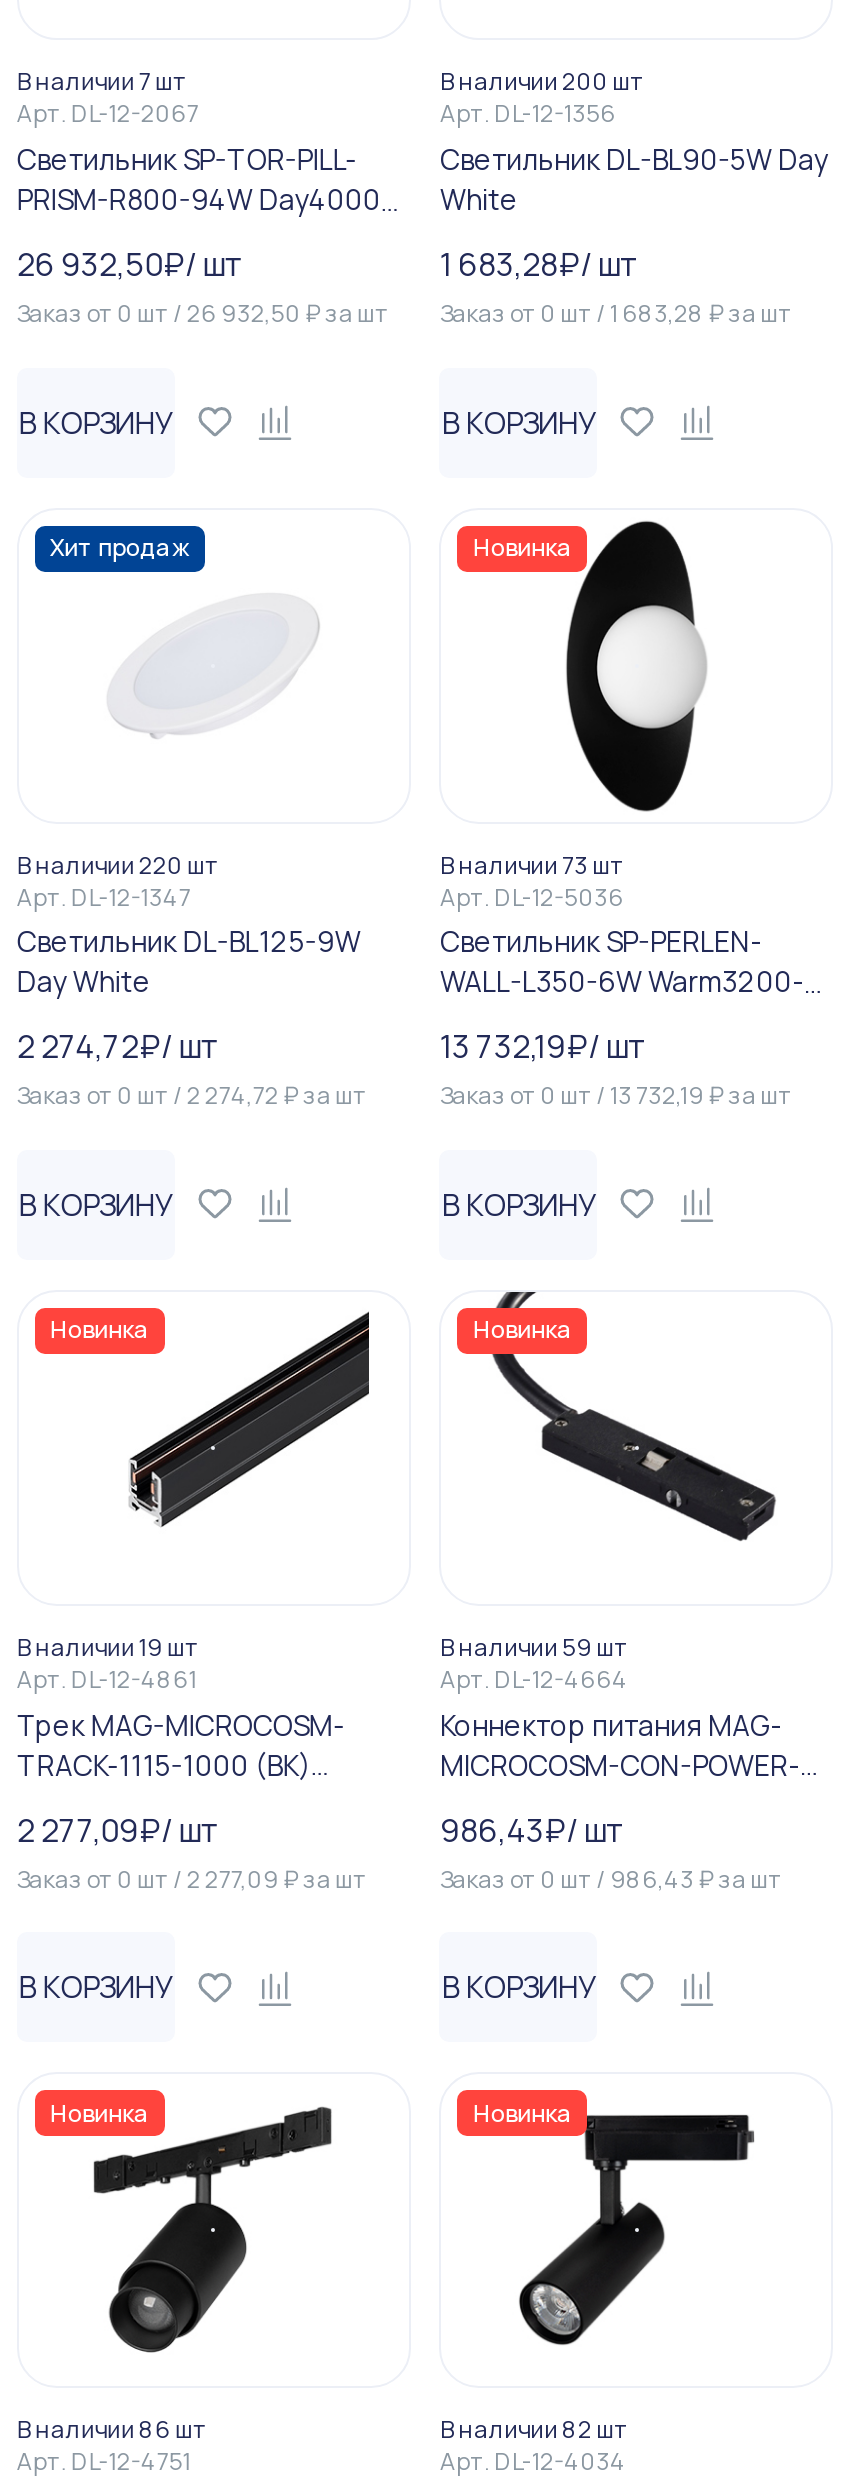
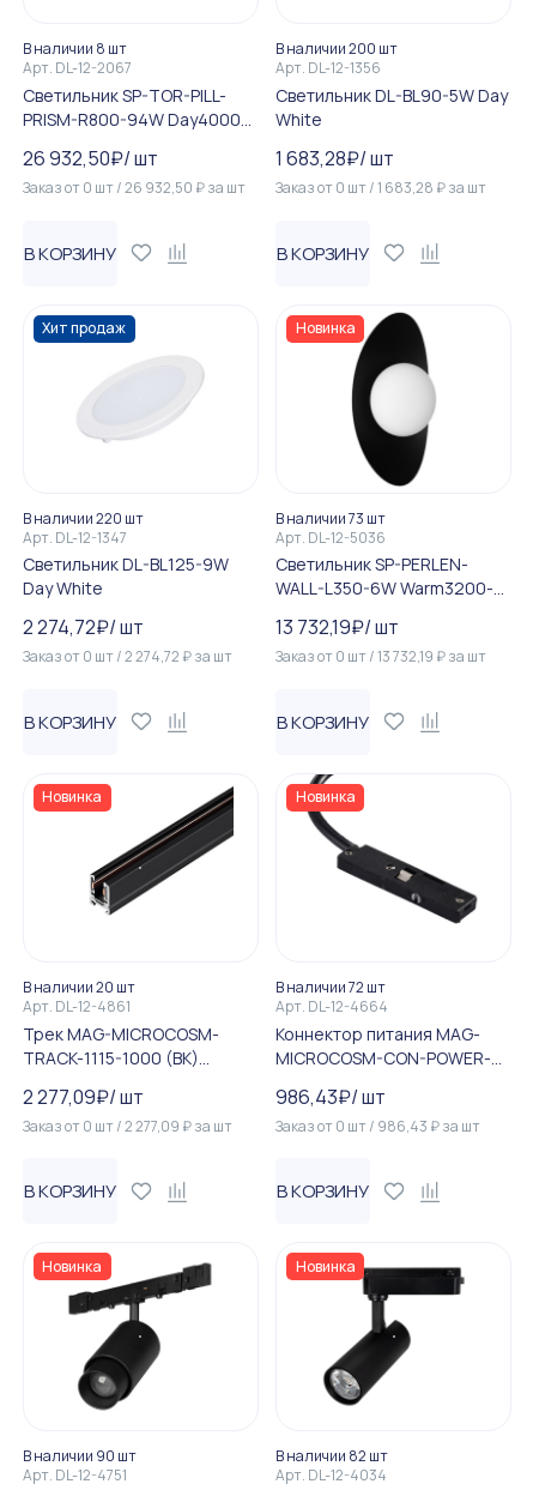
- В наличии 7 шт
+ В наличии 8 шт

- В наличии 19 шт
+ В наличии 20 шт

- В наличии 59 шт
+ В наличии 72 шт

- В наличии 86 шт
+ В наличии 90 шт
